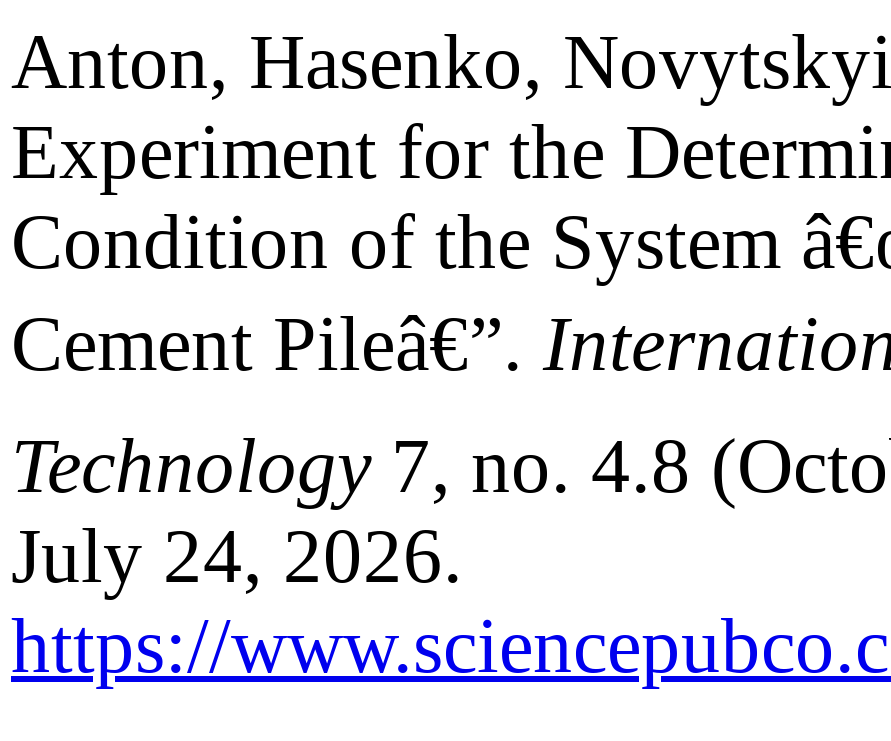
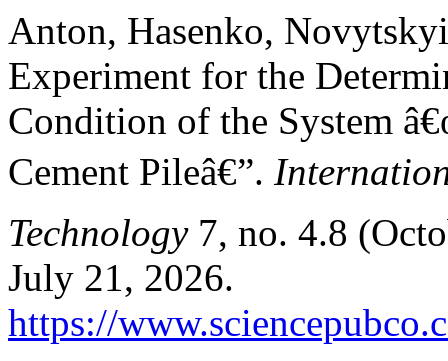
- July 24, 2026.
+ July 21, 2026.
